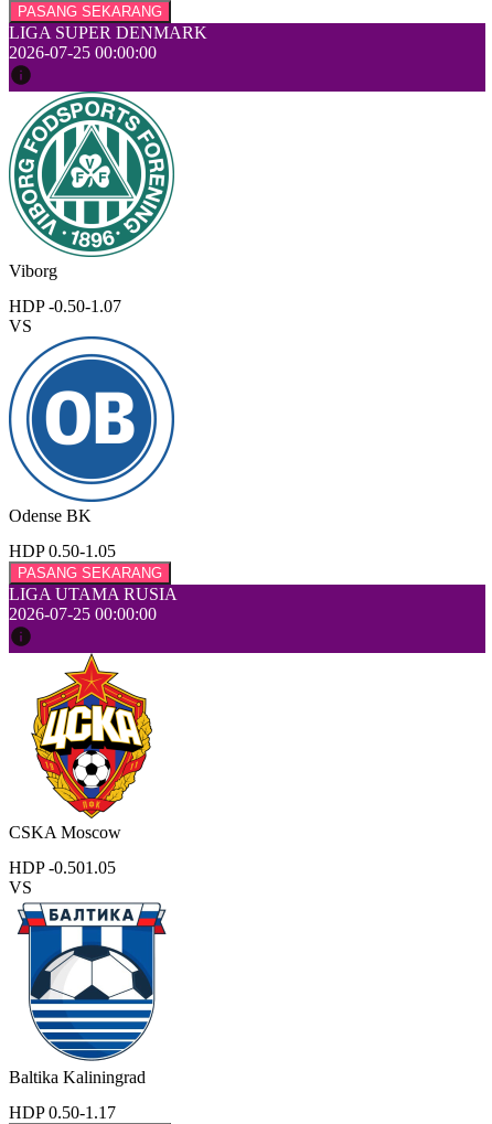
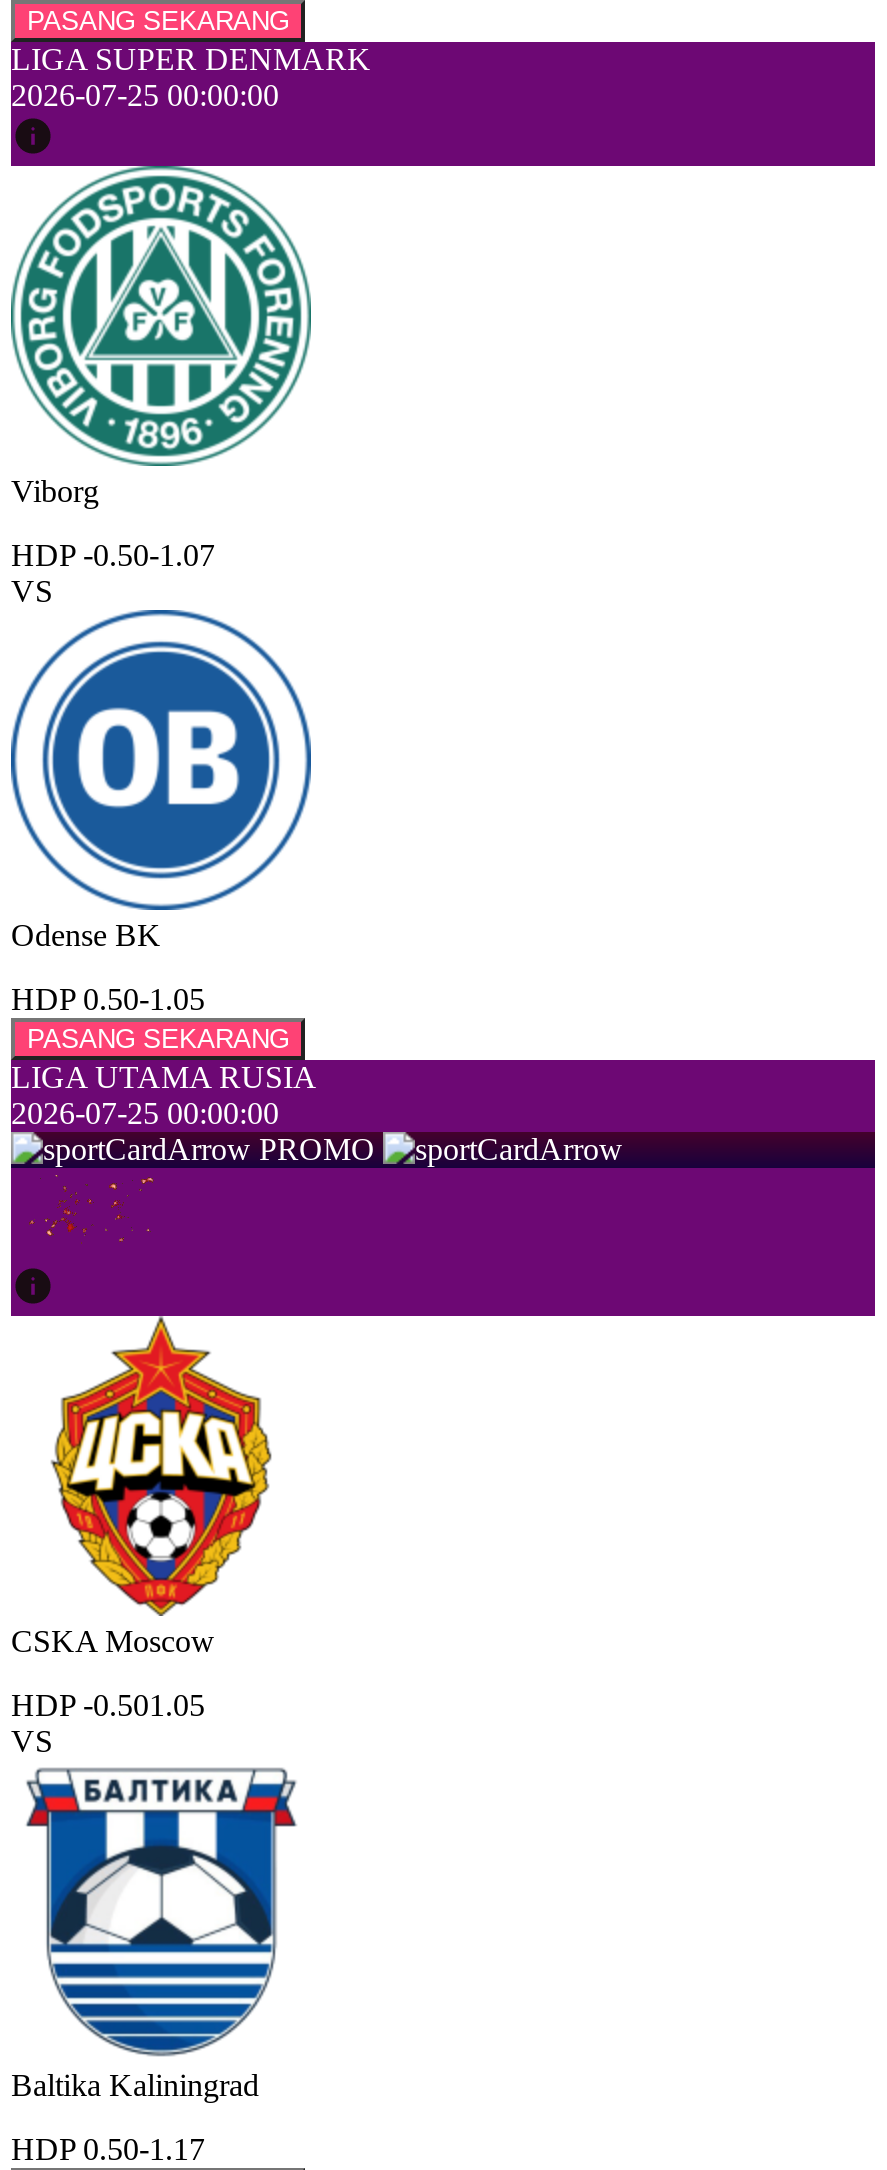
+ [image]
+ PROMO
